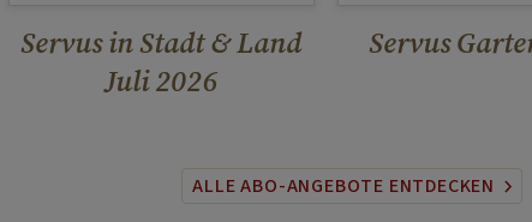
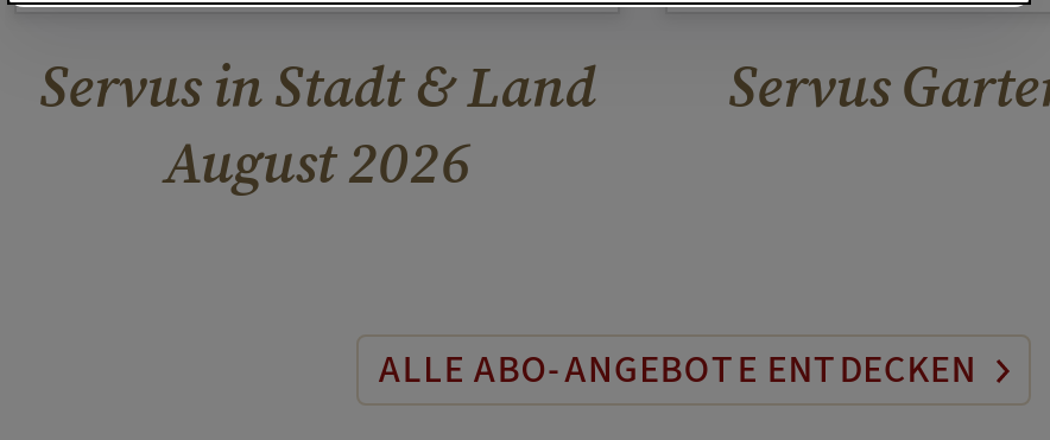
- Juli 2026
+ August 2026
